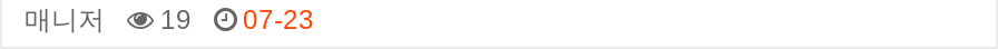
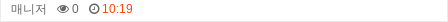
- 19
- 07-23
+ 0
+ 10:19
